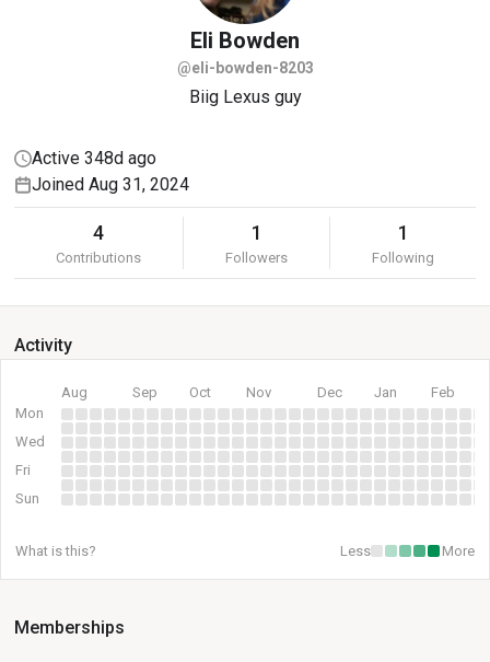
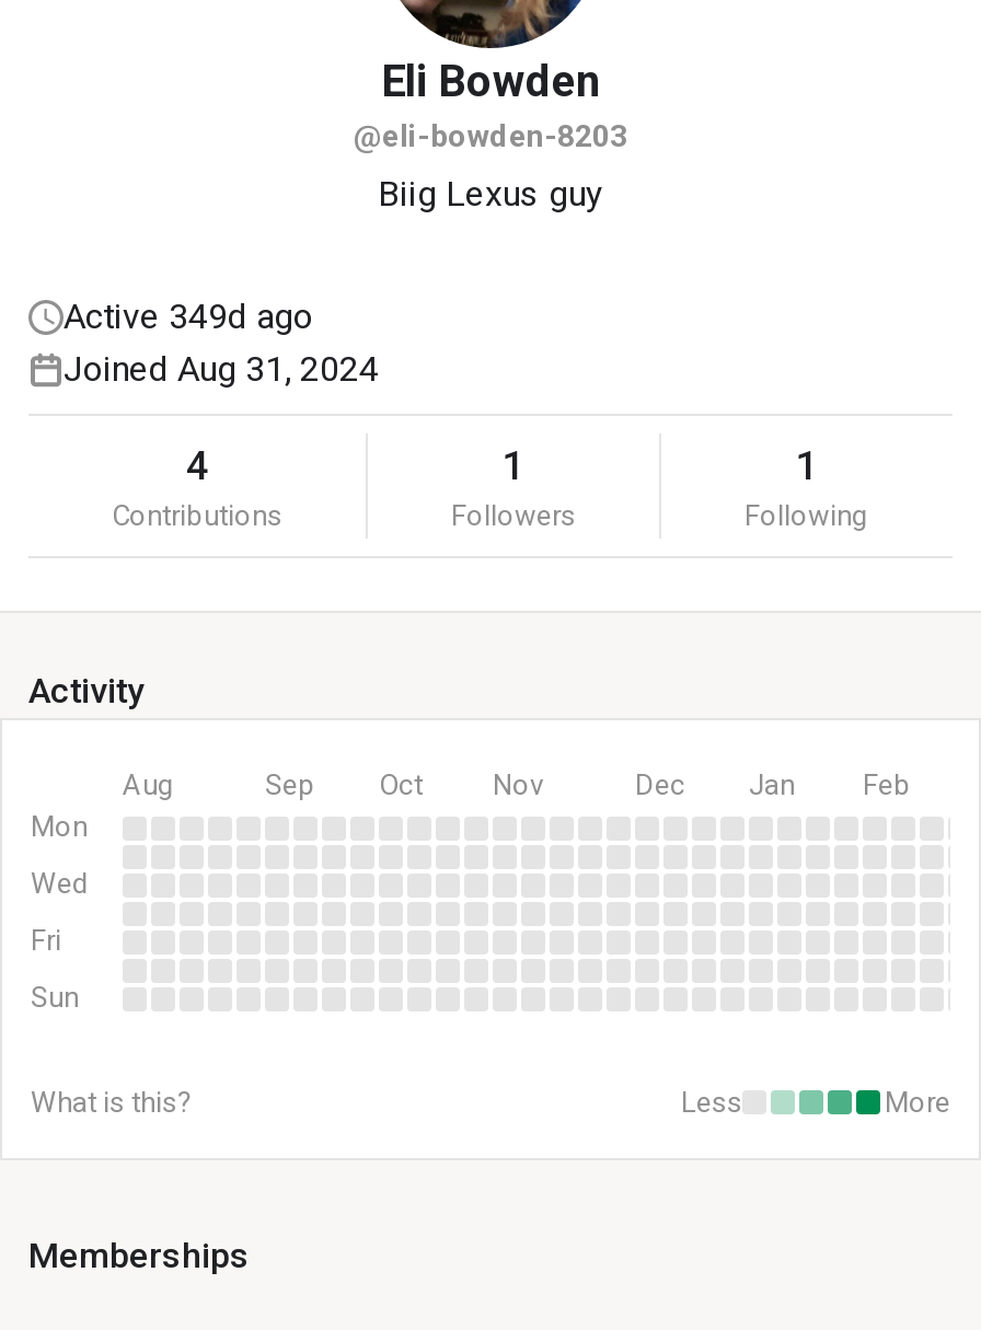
- Active 348d ago
+ Active 349d ago
